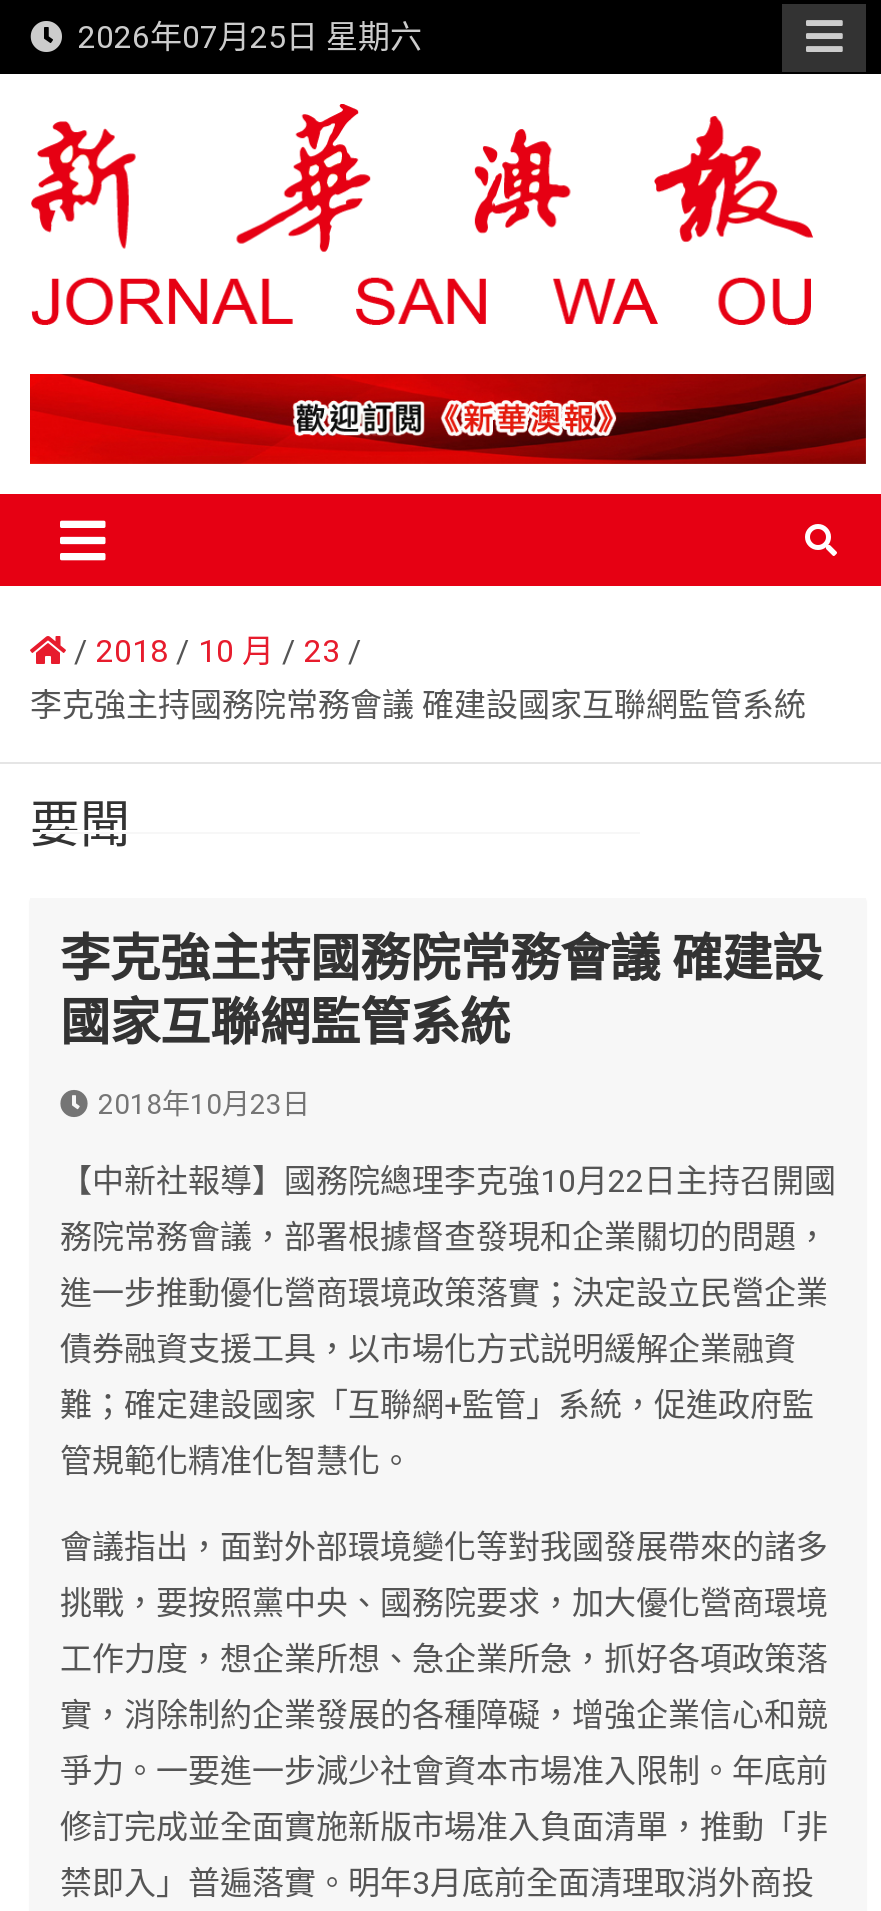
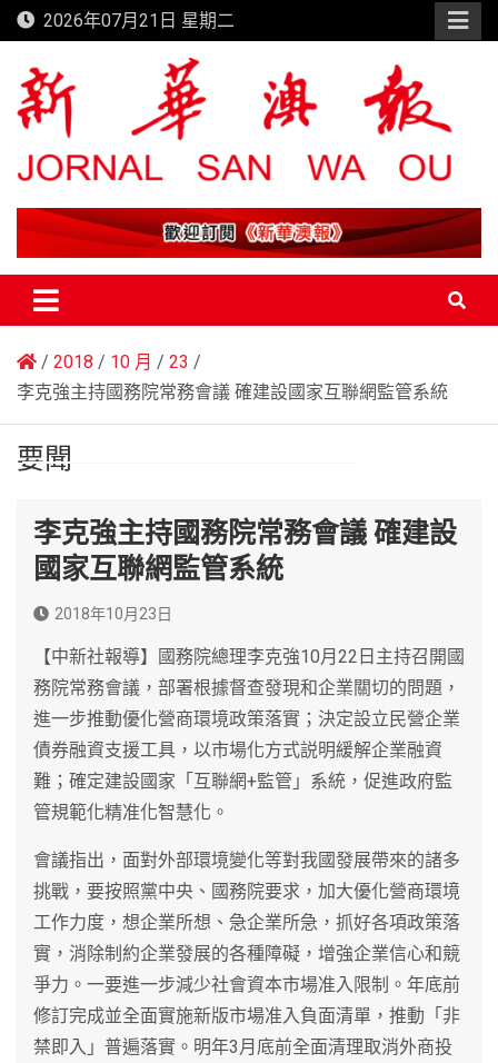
- 2026年07月25日 星期六
+ 2026年07月21日 星期二
